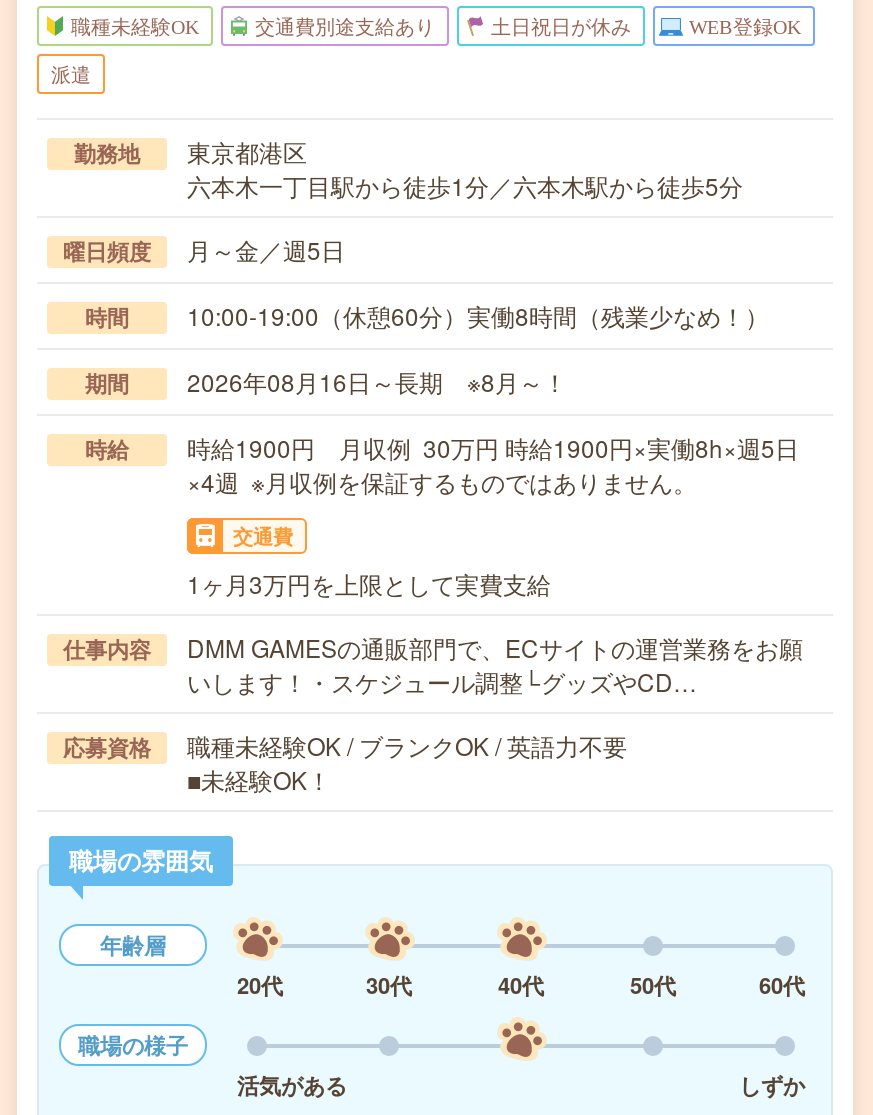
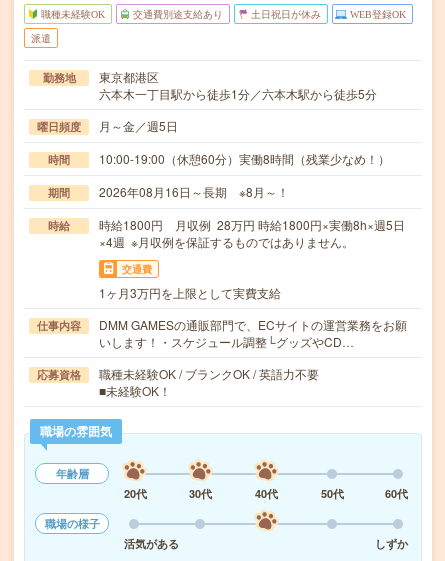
- 時給1900円 月収例 30万円 時給1900円×実働8h×週5日
+ 時給1800円 月収例 28万円 時給1800円×実働8h×週5日
